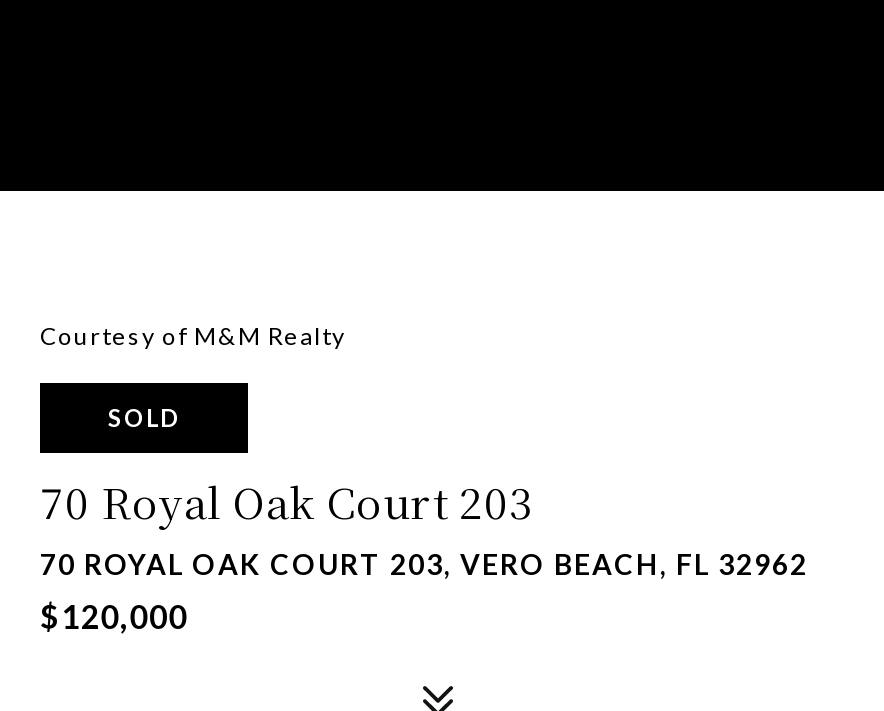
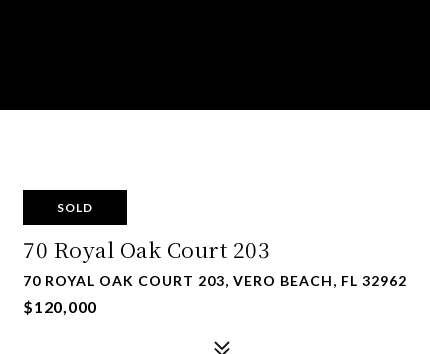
- Courtesy of M&M Realty
